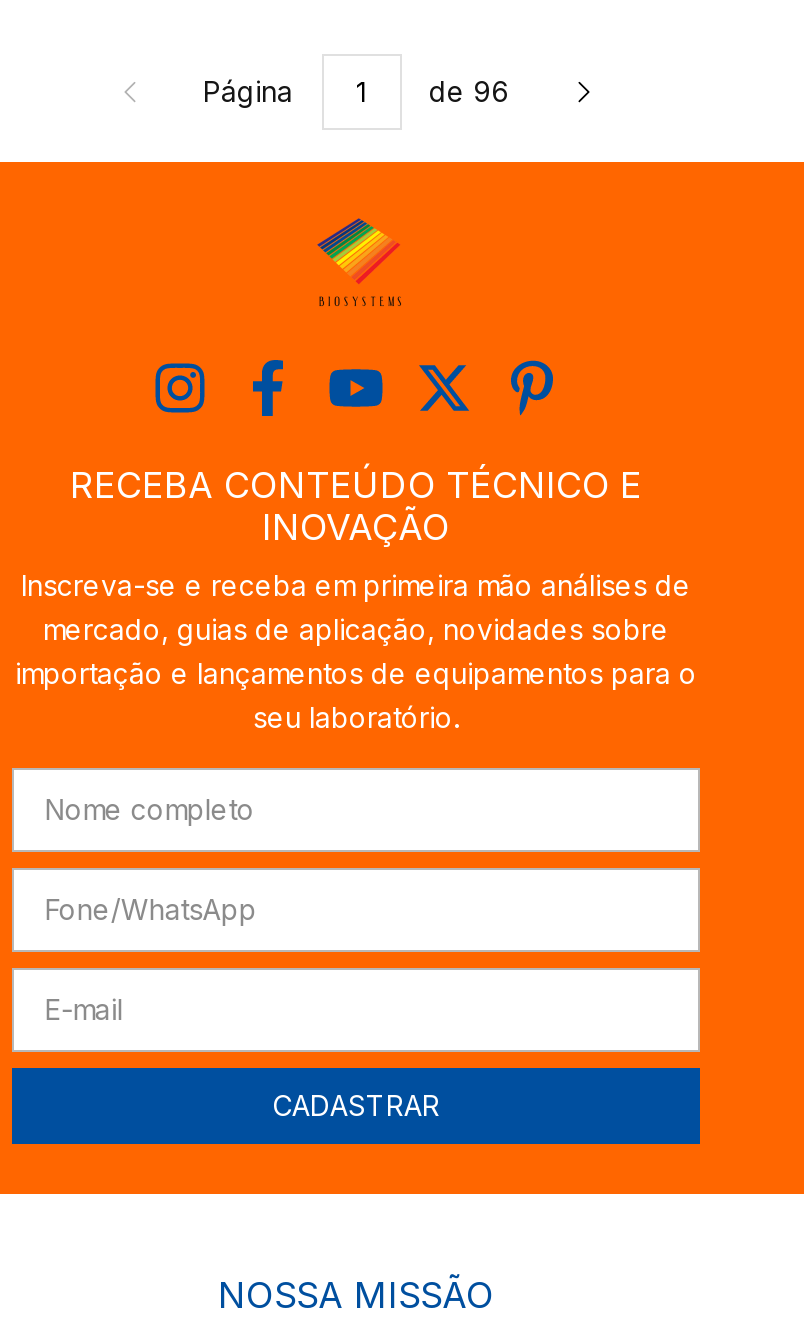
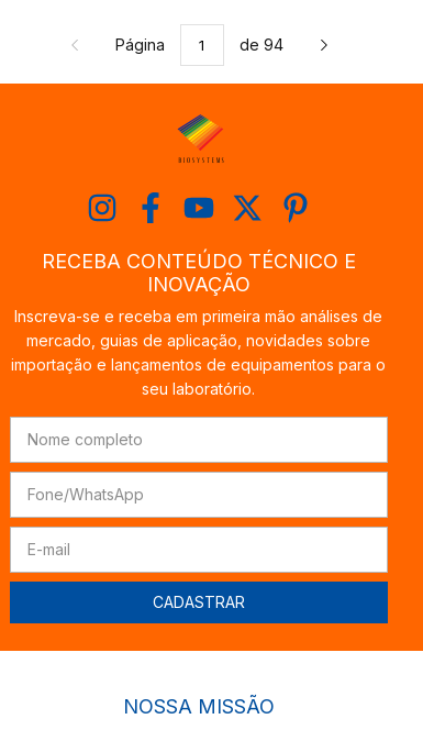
- de 96
+ de 94
